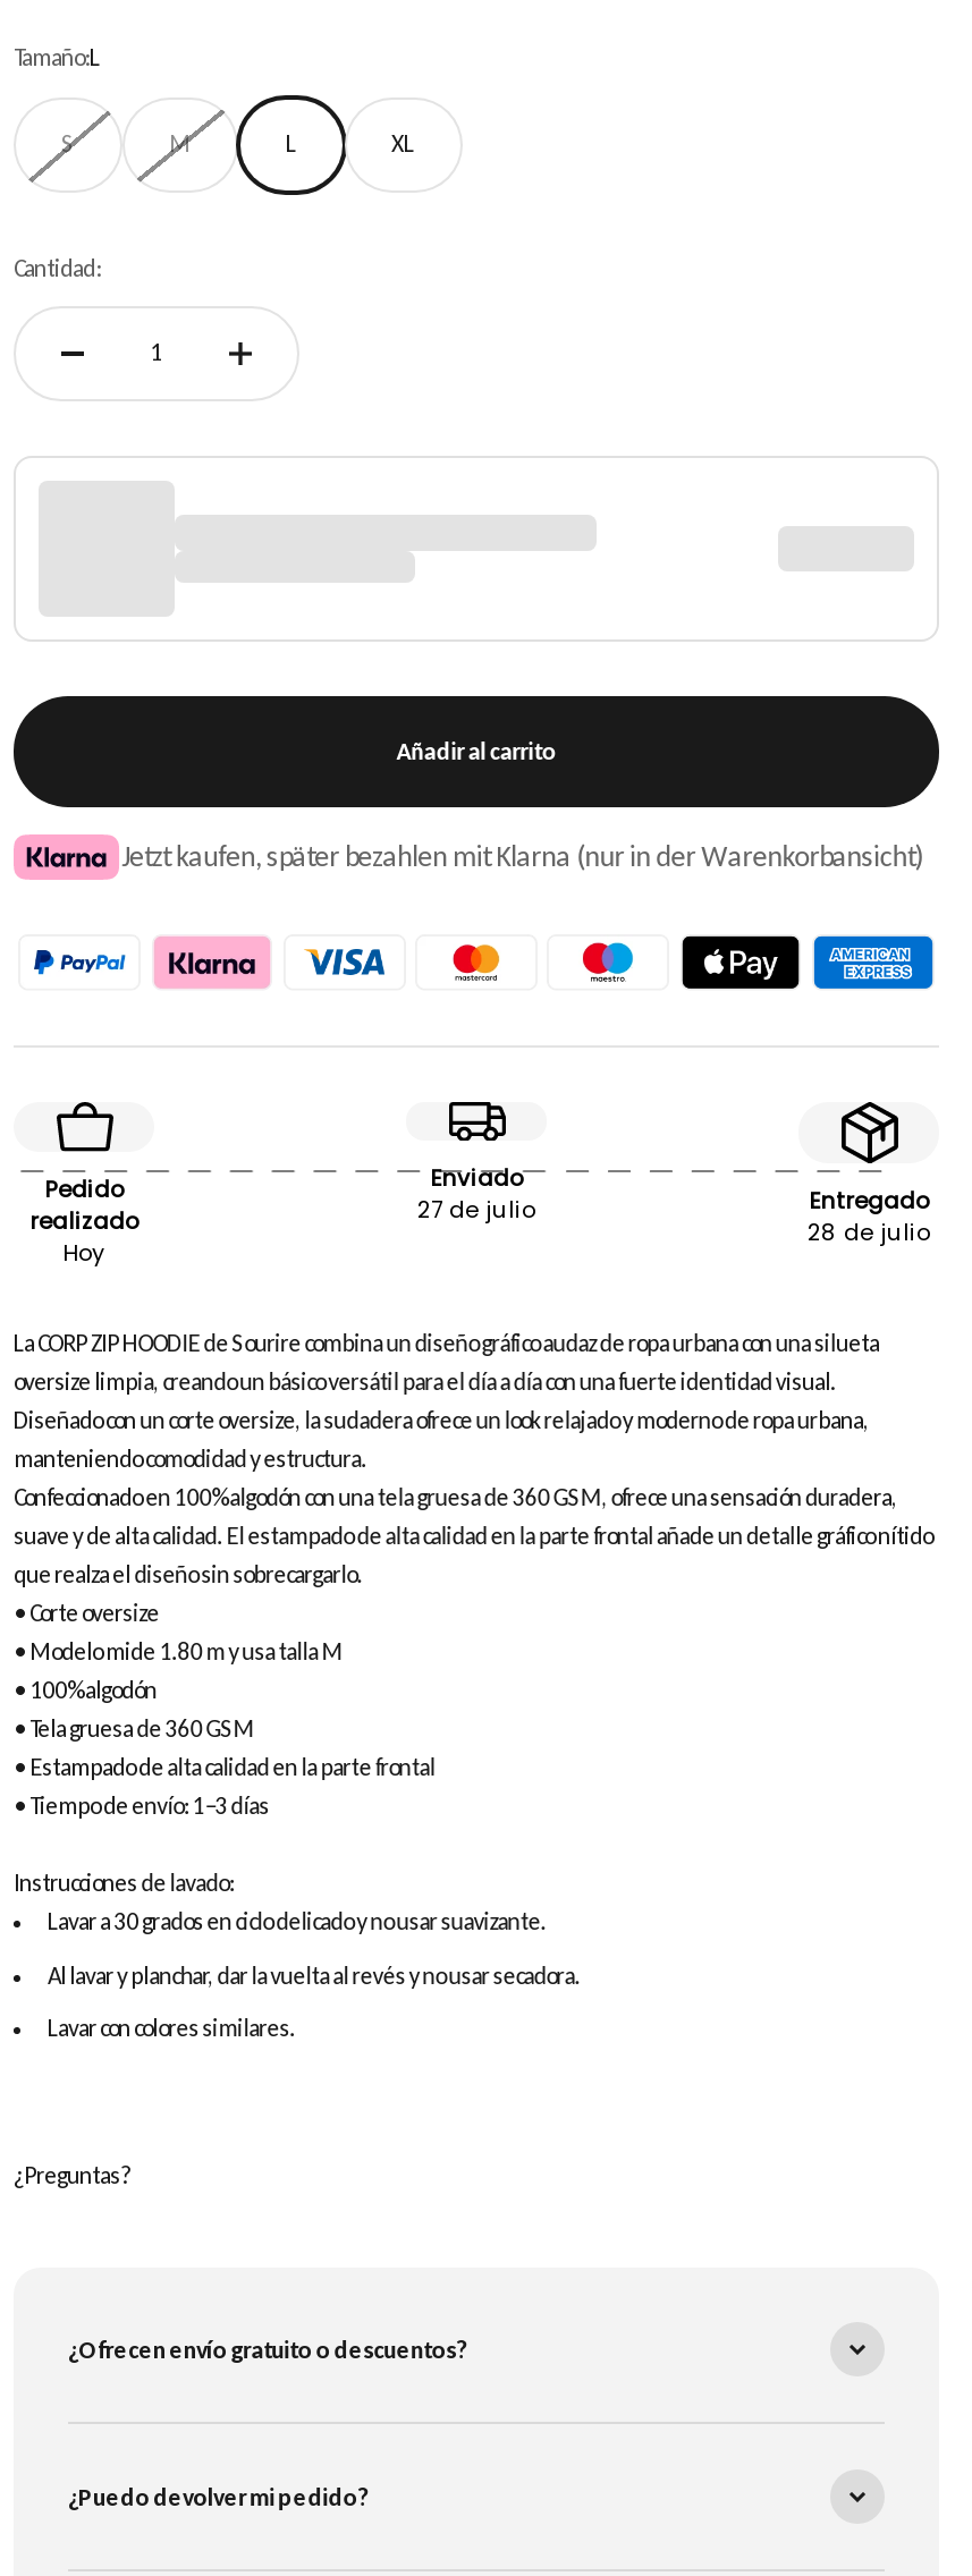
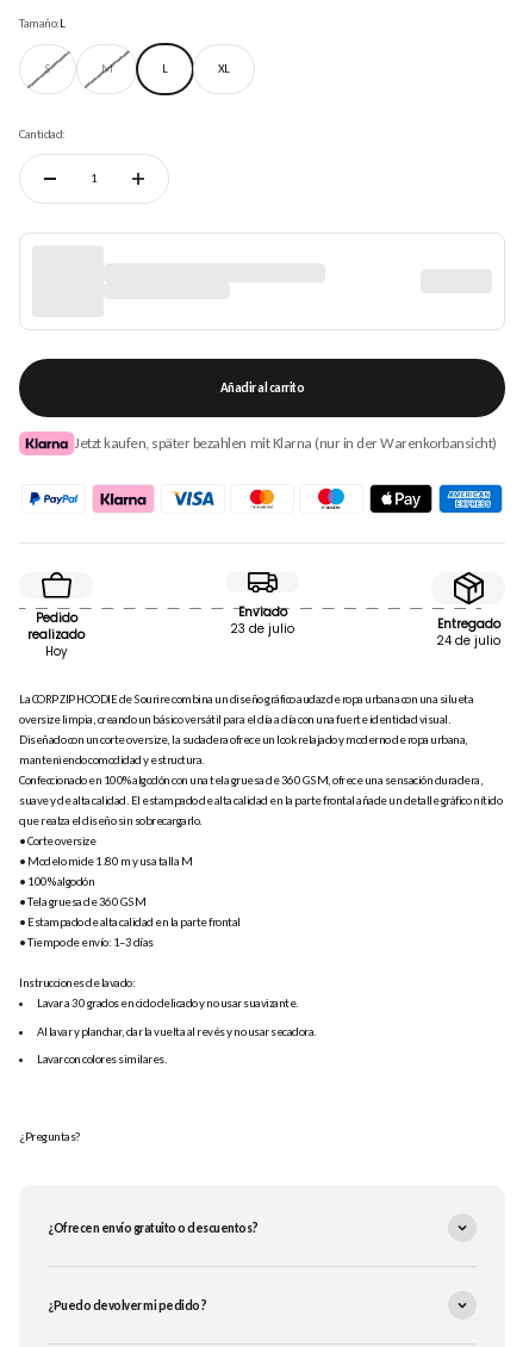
- 27 de julio
+ 23 de julio

- 28 de julio
+ 24 de julio
